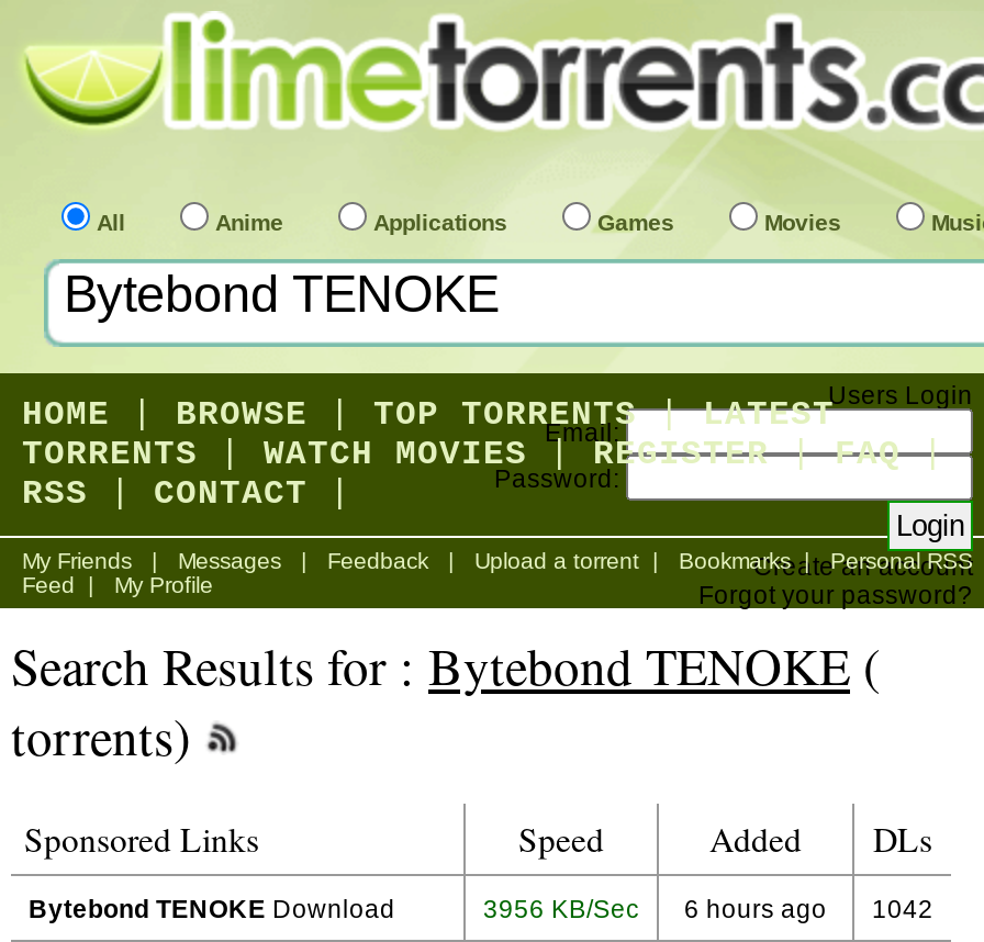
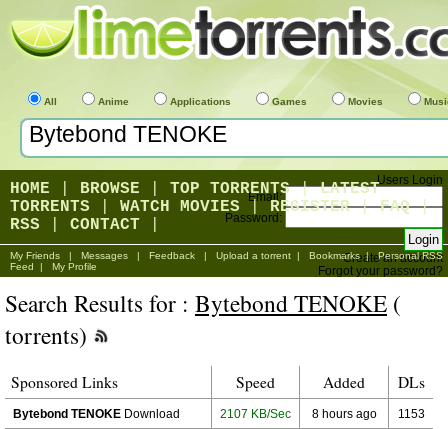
- 3956 KB/Sec
+ 2107 KB/Sec

- 6 hours ago
+ 8 hours ago

- 1042
+ 1153
